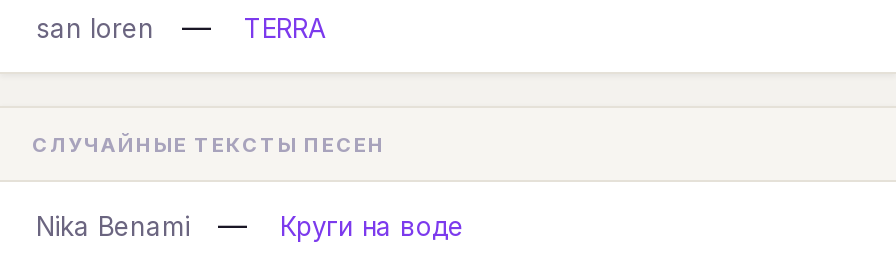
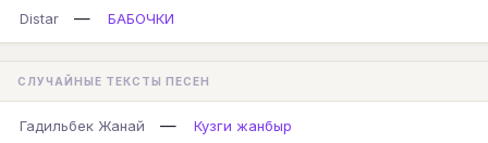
- san loren
+ Distar

- TERRA
+ БАБОЧКИ

- Nika Benami
+ Гадильбек Жанай

- Круги на воде
+ Кузги жанбыр
